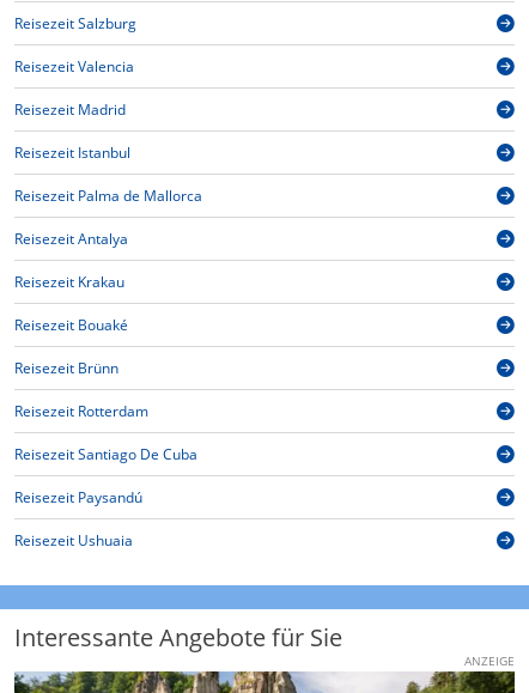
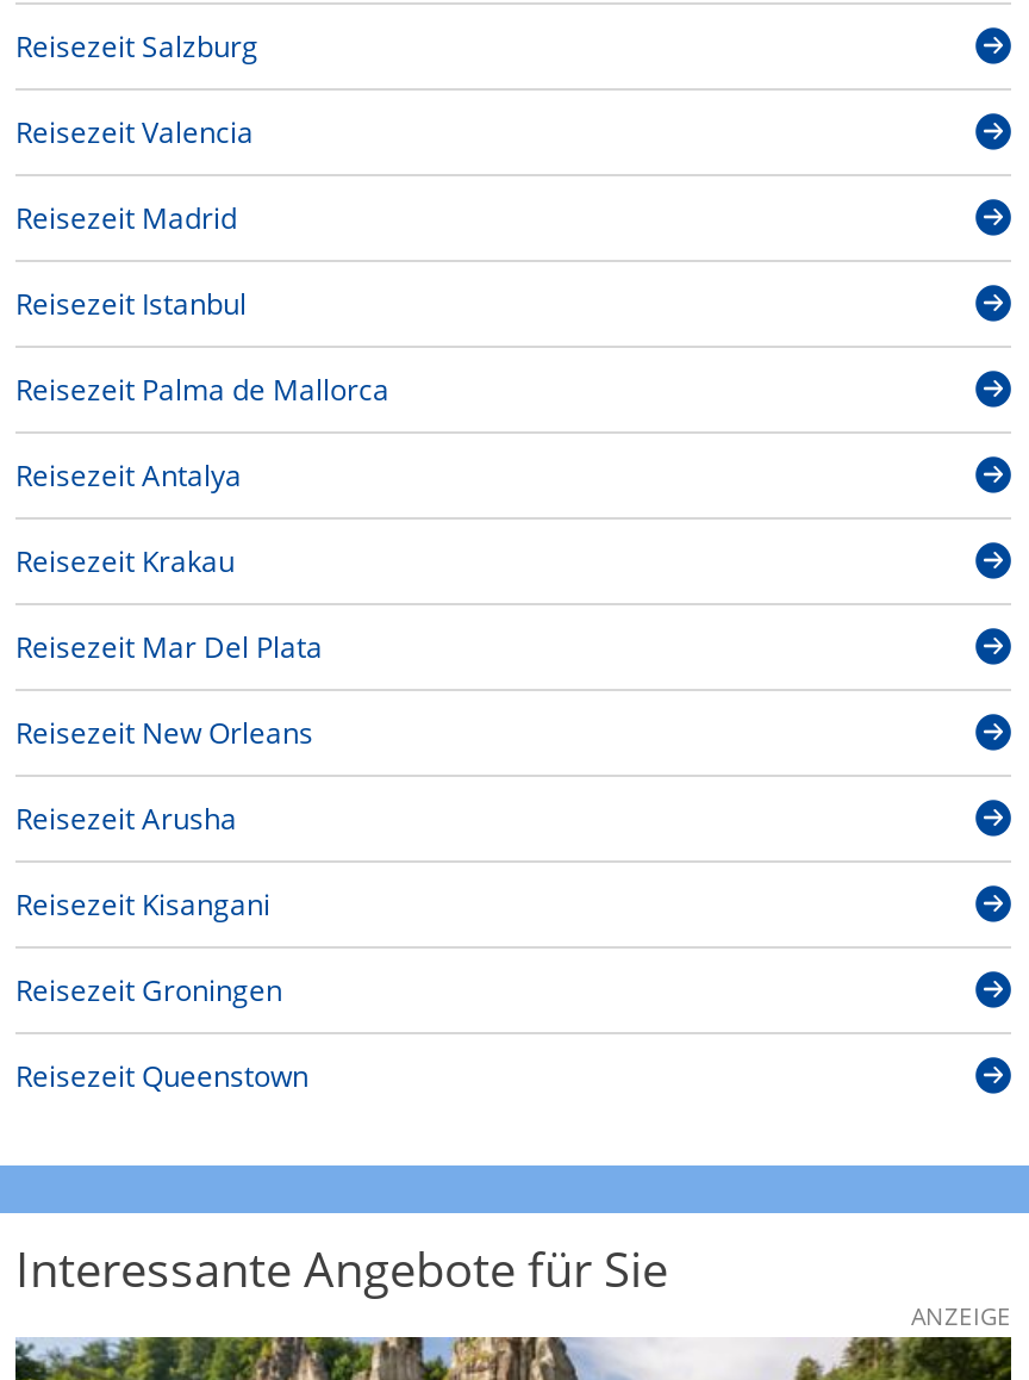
- Reisezeit Bouaké
+ Reisezeit Mar Del Plata

- Reisezeit Brünn
+ Reisezeit New Orleans

- Reisezeit Rotterdam
+ Reisezeit Arusha

- Reisezeit Santiago De Cuba
+ Reisezeit Kisangani

- Reisezeit Paysandú
+ Reisezeit Groningen

- Reisezeit Ushuaia
+ Reisezeit Queenstown
